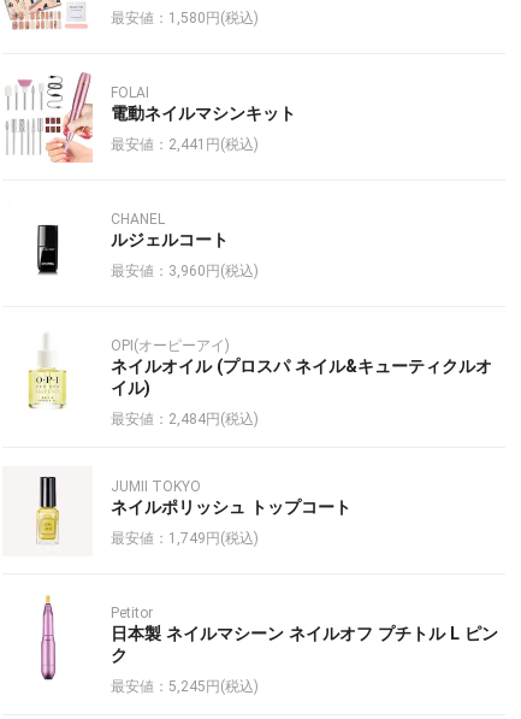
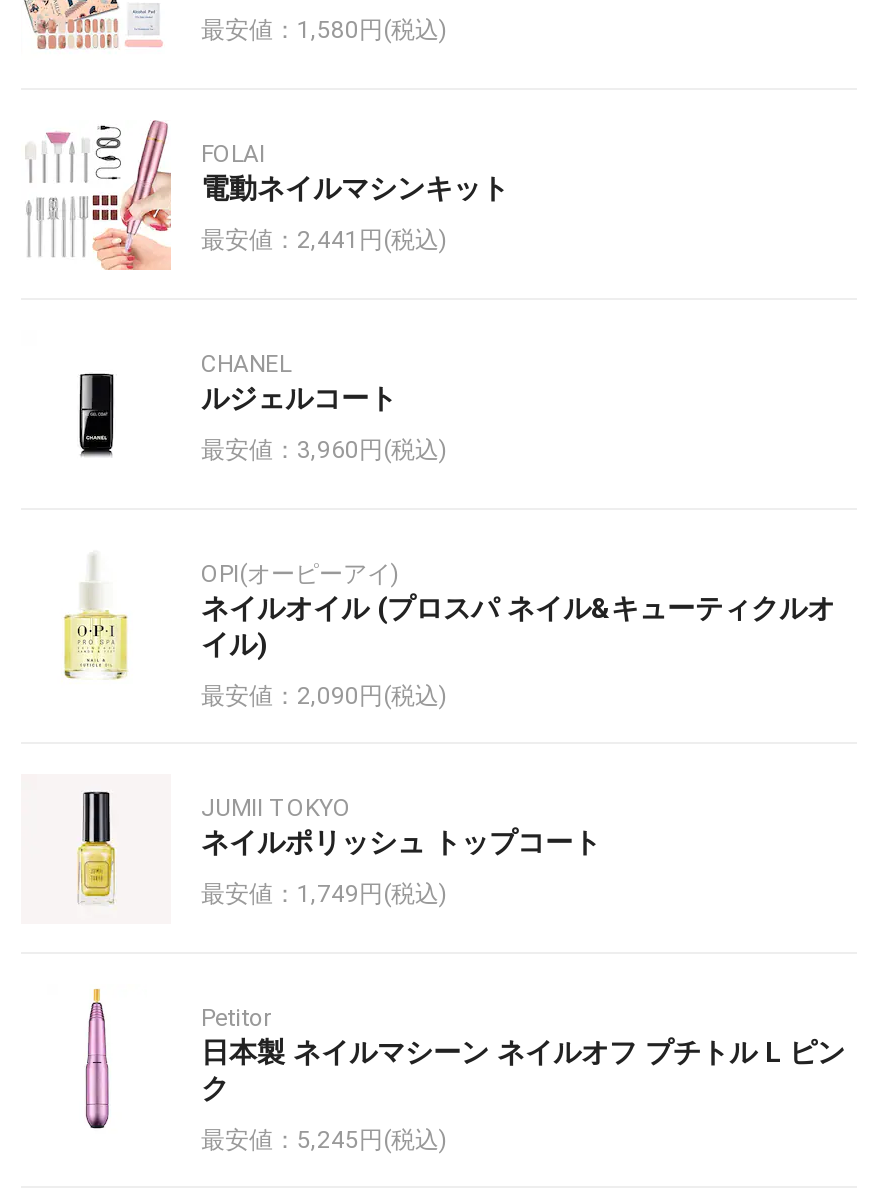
- 最安値：2,484円(税込)
+ 最安値：2,090円(税込)
